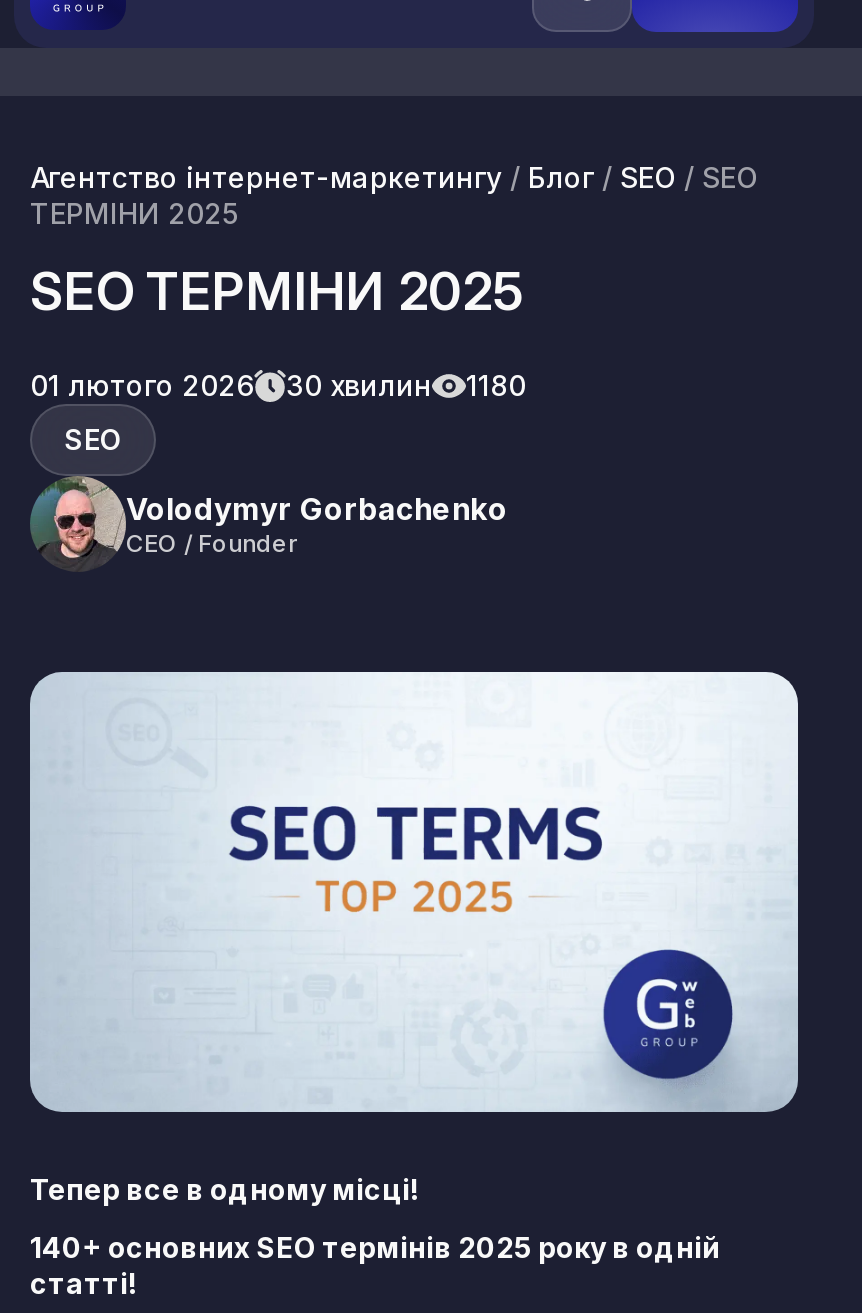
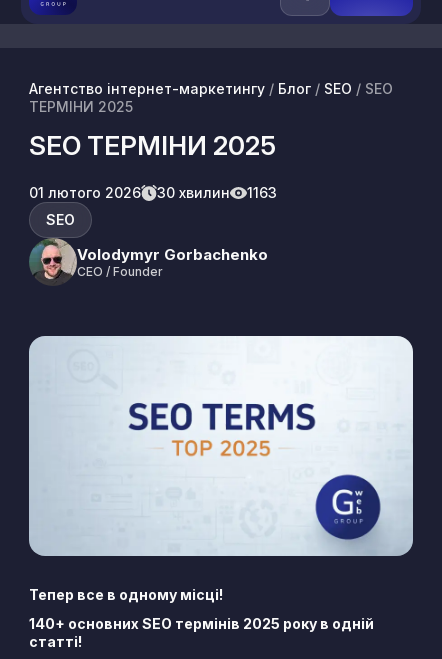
- 1180
+ 1163
